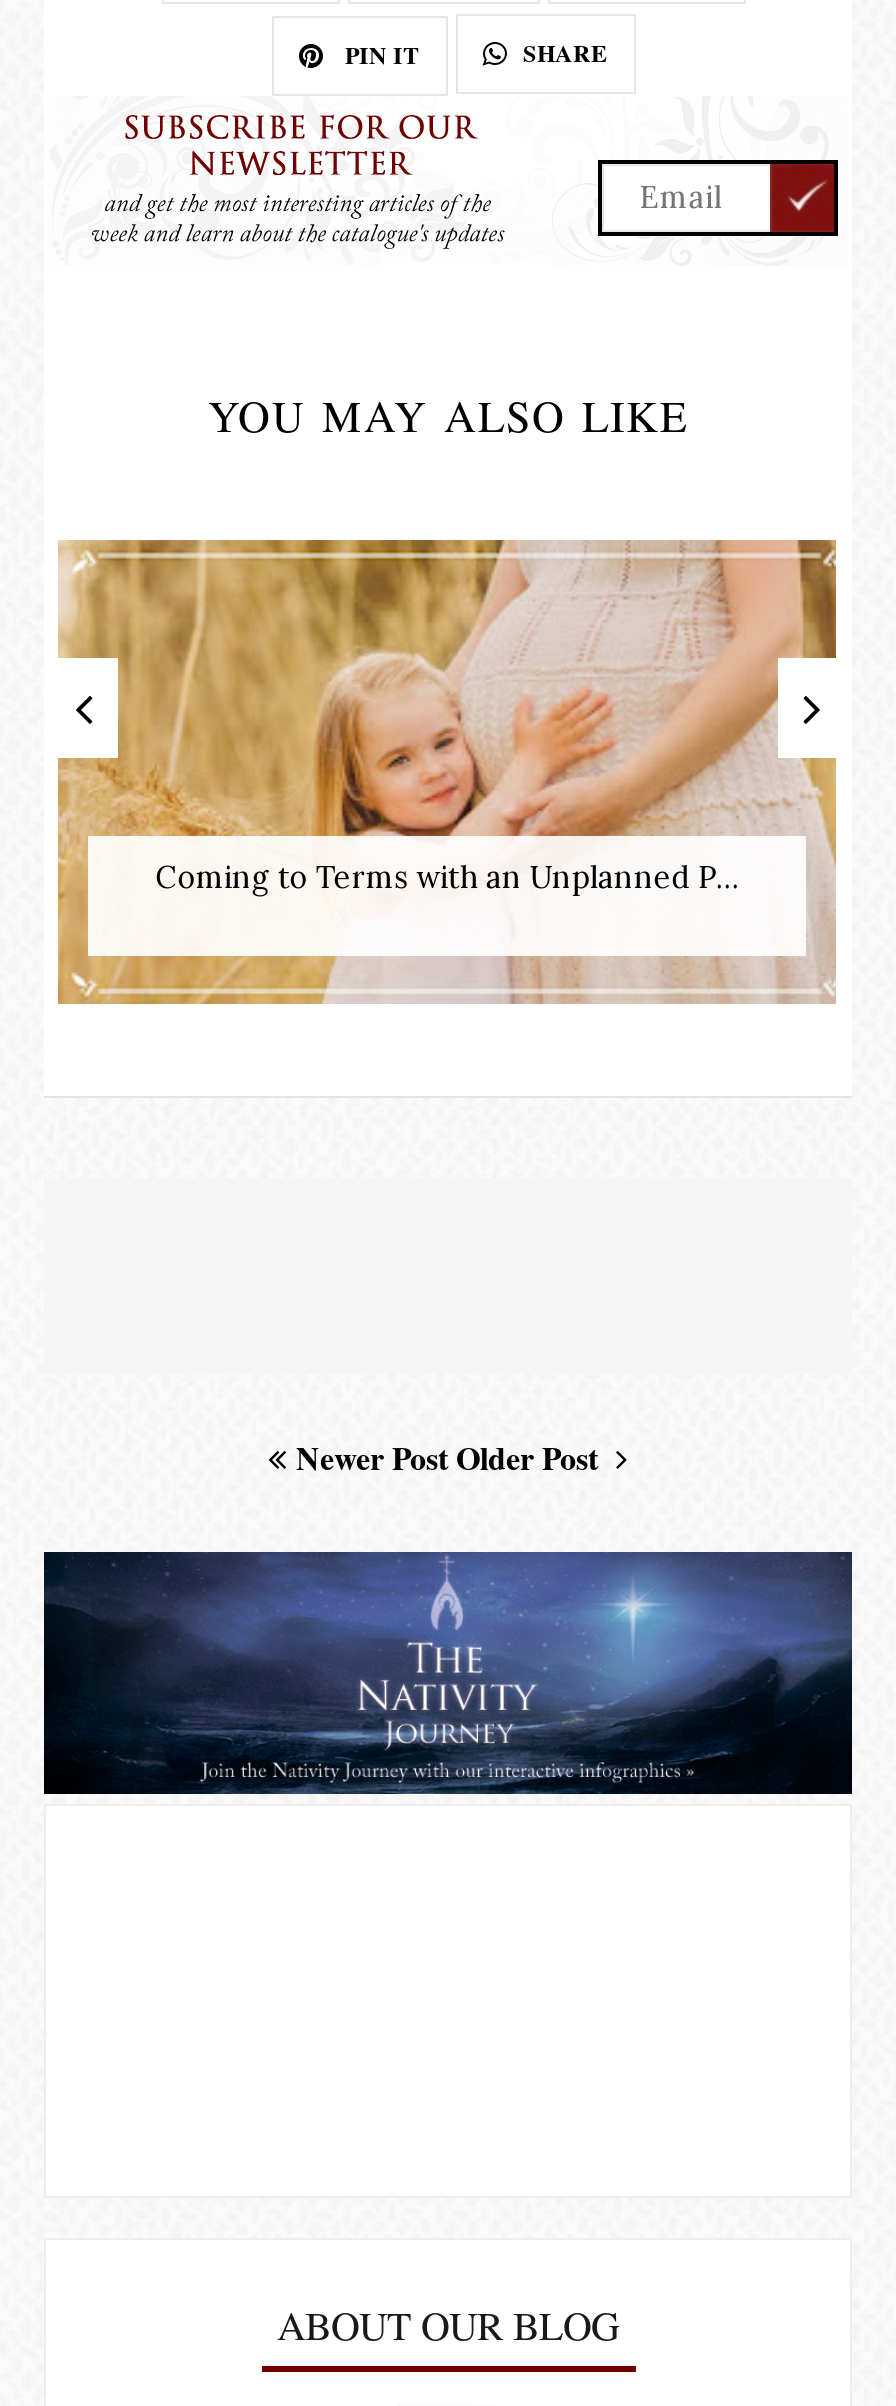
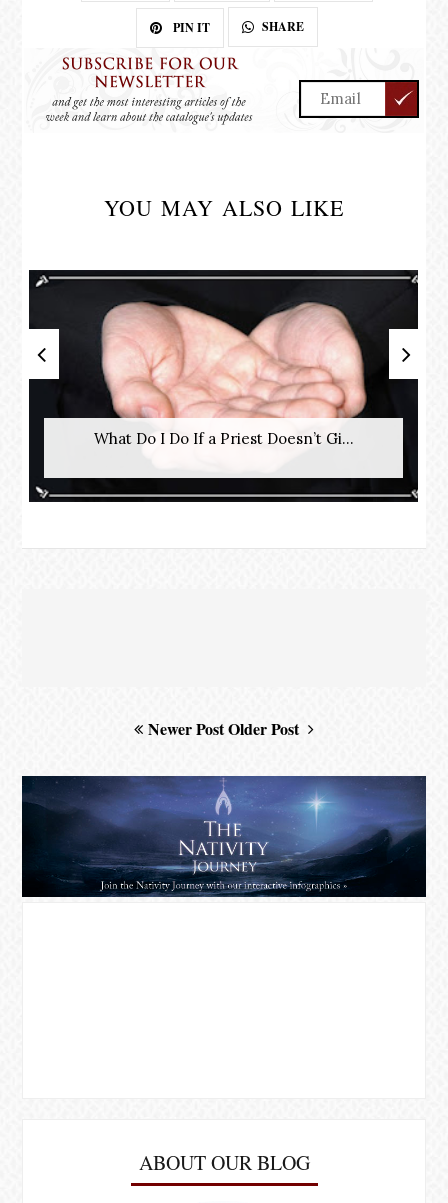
- [image]
- Coming to Terms with an Unplanned P...
+ [image]
+ What Do I Do If a Priest Doesn’t Gi...
